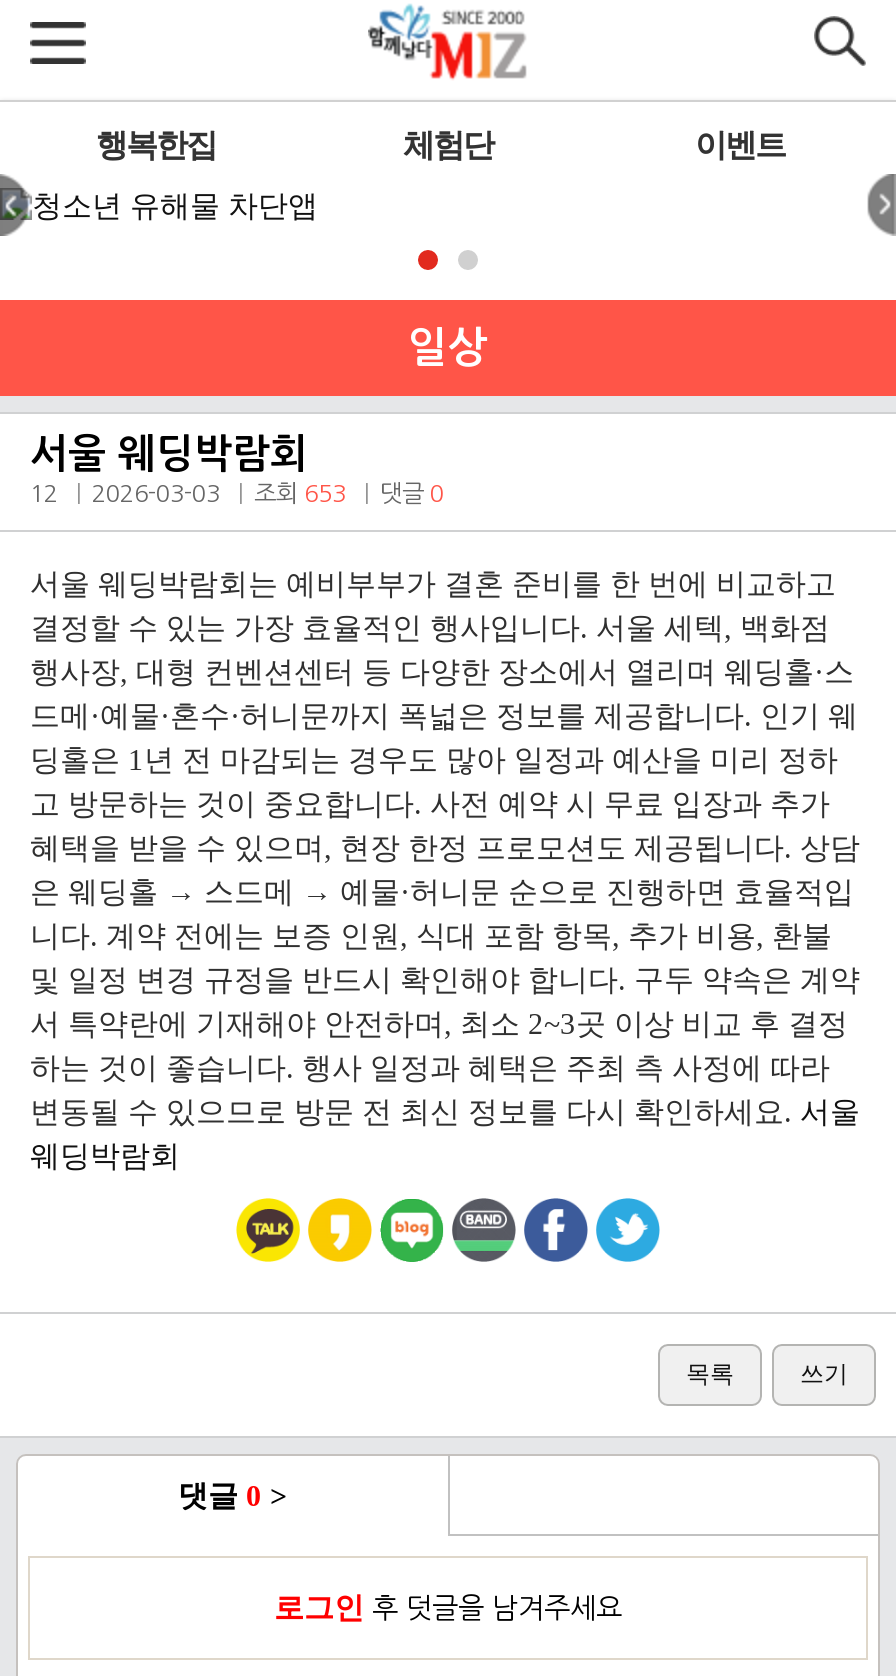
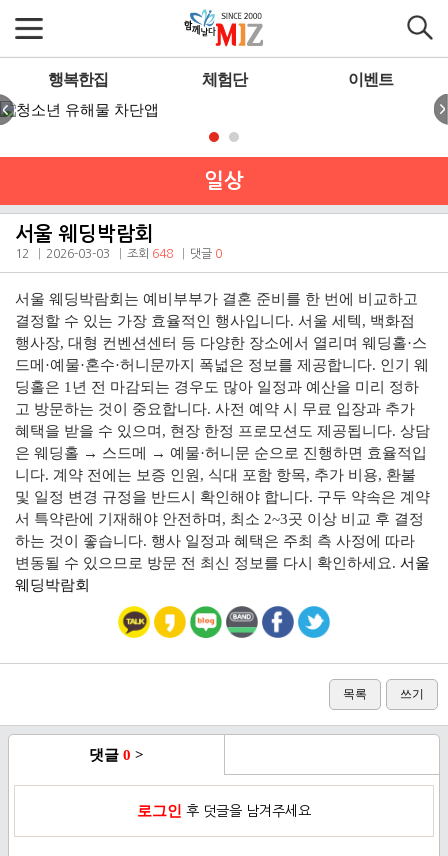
- 12 2026-03-03 조회 653 댓글 0
+ 12 2026-03-03 조회 648 댓글 0
